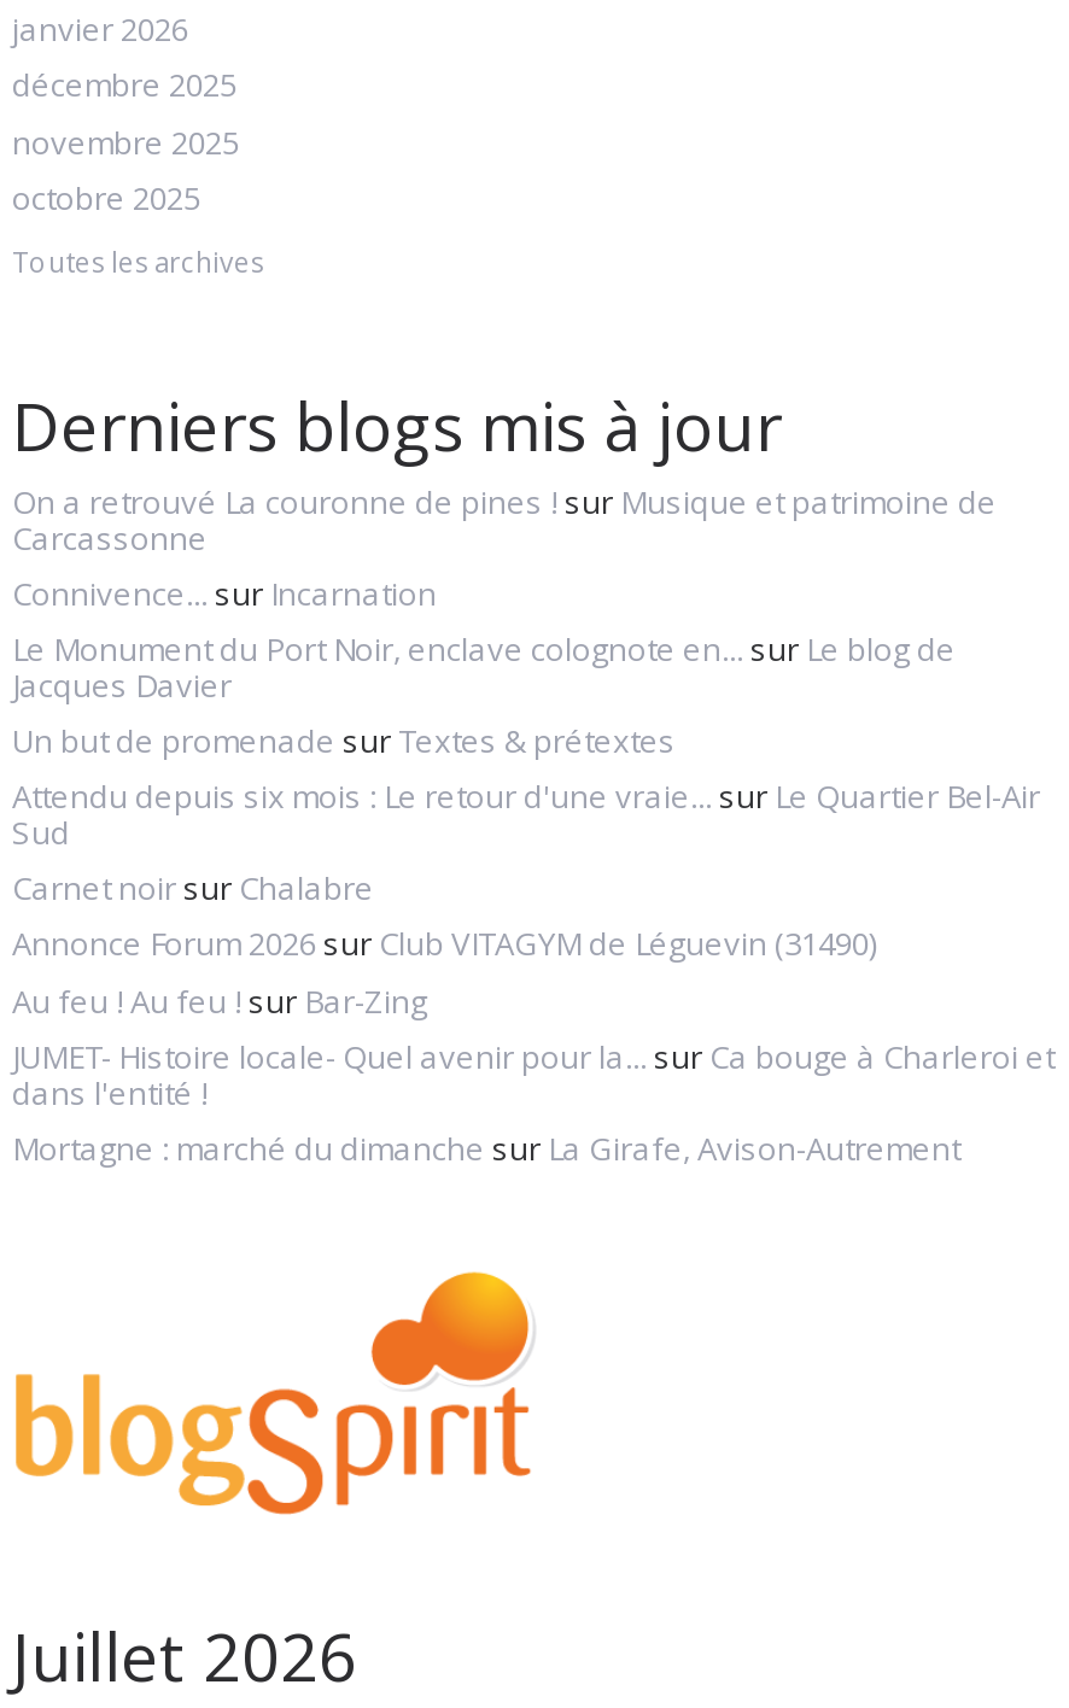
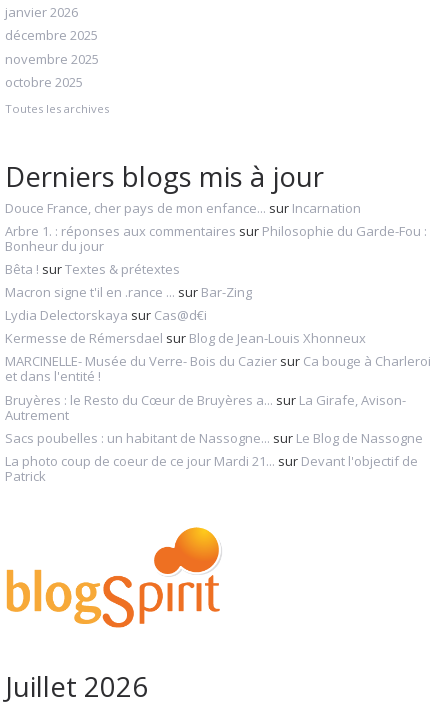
- On a retrouvé La couronne de pines ! sur Musique et patrimoine de
- Carcassonne
- Connivence... sur Incarnation
- Le Monument du Port Noir, enclave colognote en... sur Le blog de
- Jacques Davier
- Un but de promenade sur Textes & prétextes
- Attendu depuis six mois : Le retour d'une vraie... sur Le Quartier Bel-Air
- Sud
- Carnet noir sur Chalabre
- Annonce Forum 2026 sur Club VITAGYM de Léguevin (31490)
- Au feu ! Au feu ! sur Bar-Zing
- JUMET- Histoire locale- Quel avenir pour la... sur Ca bouge à Charleroi et
- dans l'entité !
- Mortagne : marché du dimanche sur La Girafe, Avison-Autrement
+ Douce France, cher pays de mon enfance... sur Incarnation
+ Arbre 1. : réponses aux commentaires sur Philosophie du Garde-Fou :
+ Bonheur du jour
+ Bêta ! surTextes & prétextes
+ Macron signe t'il en .rance ... sur Bar-Zing
+ Lydia Delectorskaya sur Cas@d€i
+ Kermesse de Rémersdael sur Blog de Jean-Louis Xhonneux
+ MARCINELLE- Musée du Verre- Bois du Cazier sur Ca bouge à Charleroi
+ et dans l'entité !
+ Bruyères : le Resto du Cœur de Bruyères a... sur La Girafe, Avison-
+ Autrement
+ Sacs poubelles : un habitant de Nassogne... sur Le Blog de Nassogne
+ La photo coup de coeur de ce jour Mardi 21... sur Devant l'objectif de
+ Patrick
